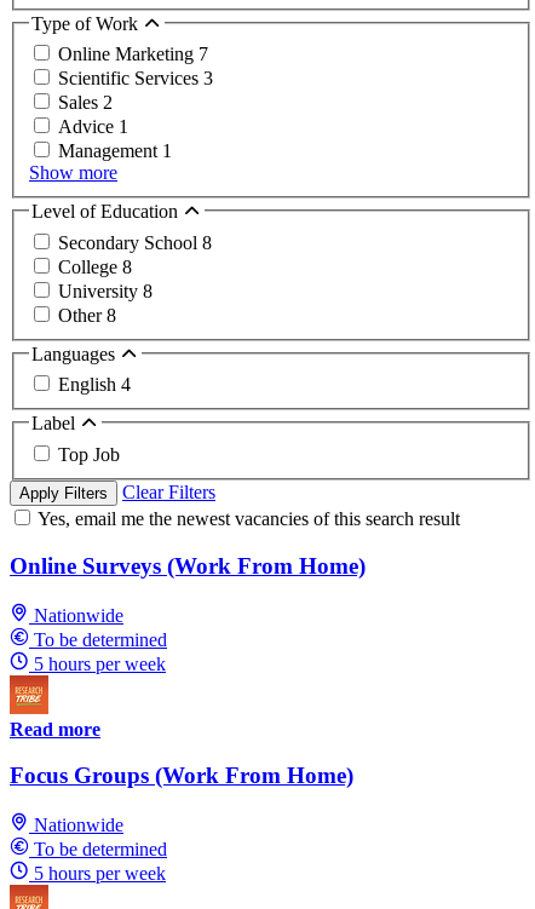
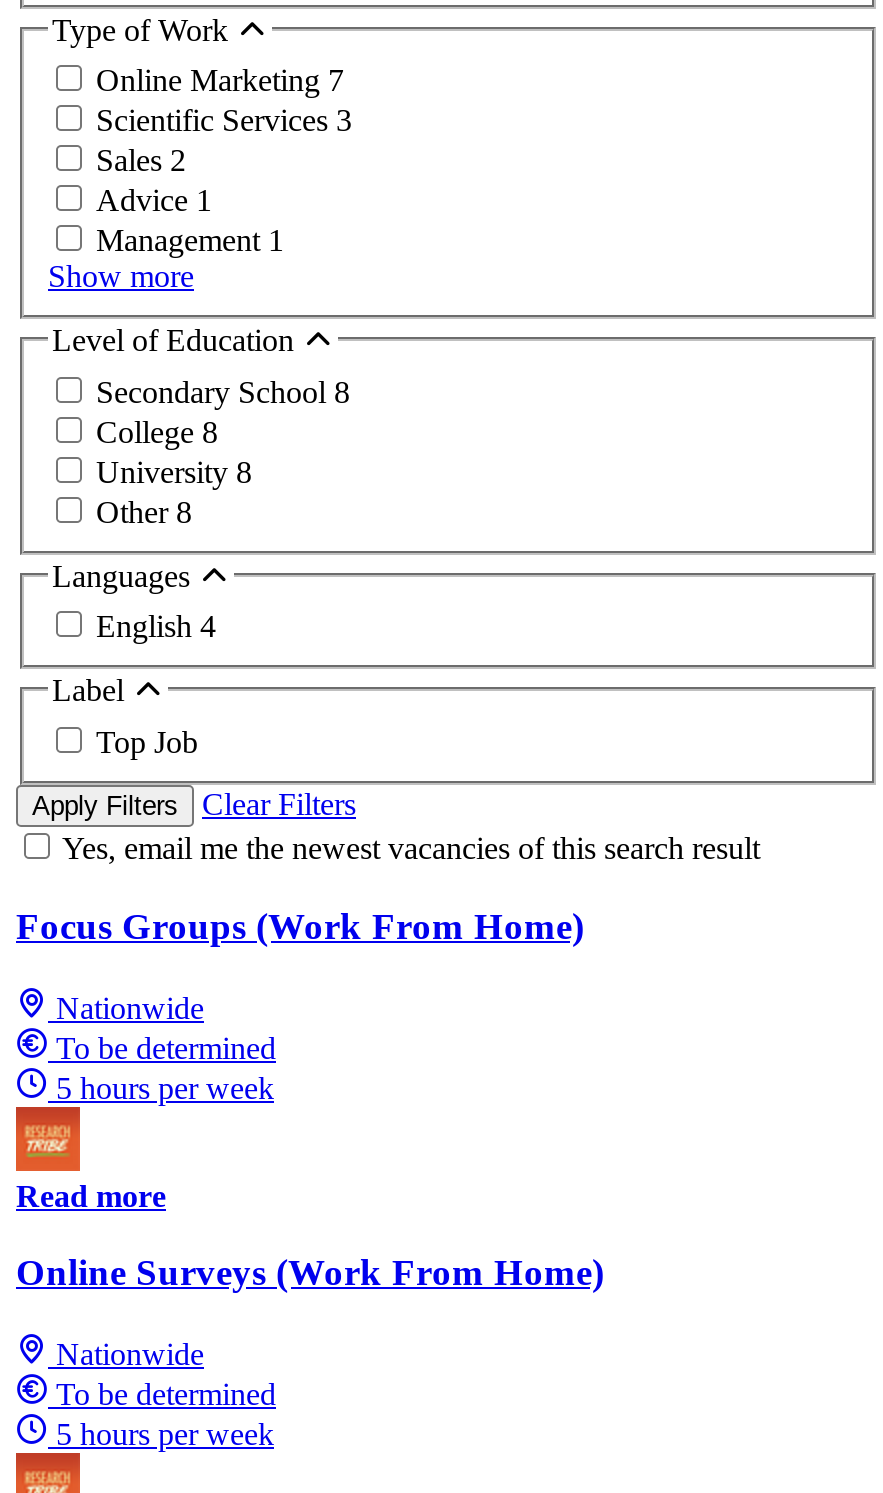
moved down: Online Surveys (Work From Home)

moved up: Focus Groups (Work From Home)
